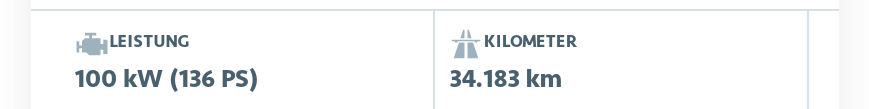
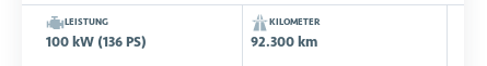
- 34.183 km
+ 92.300 km
